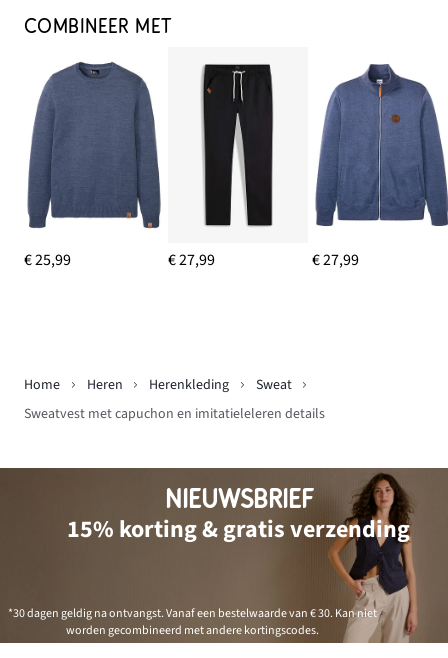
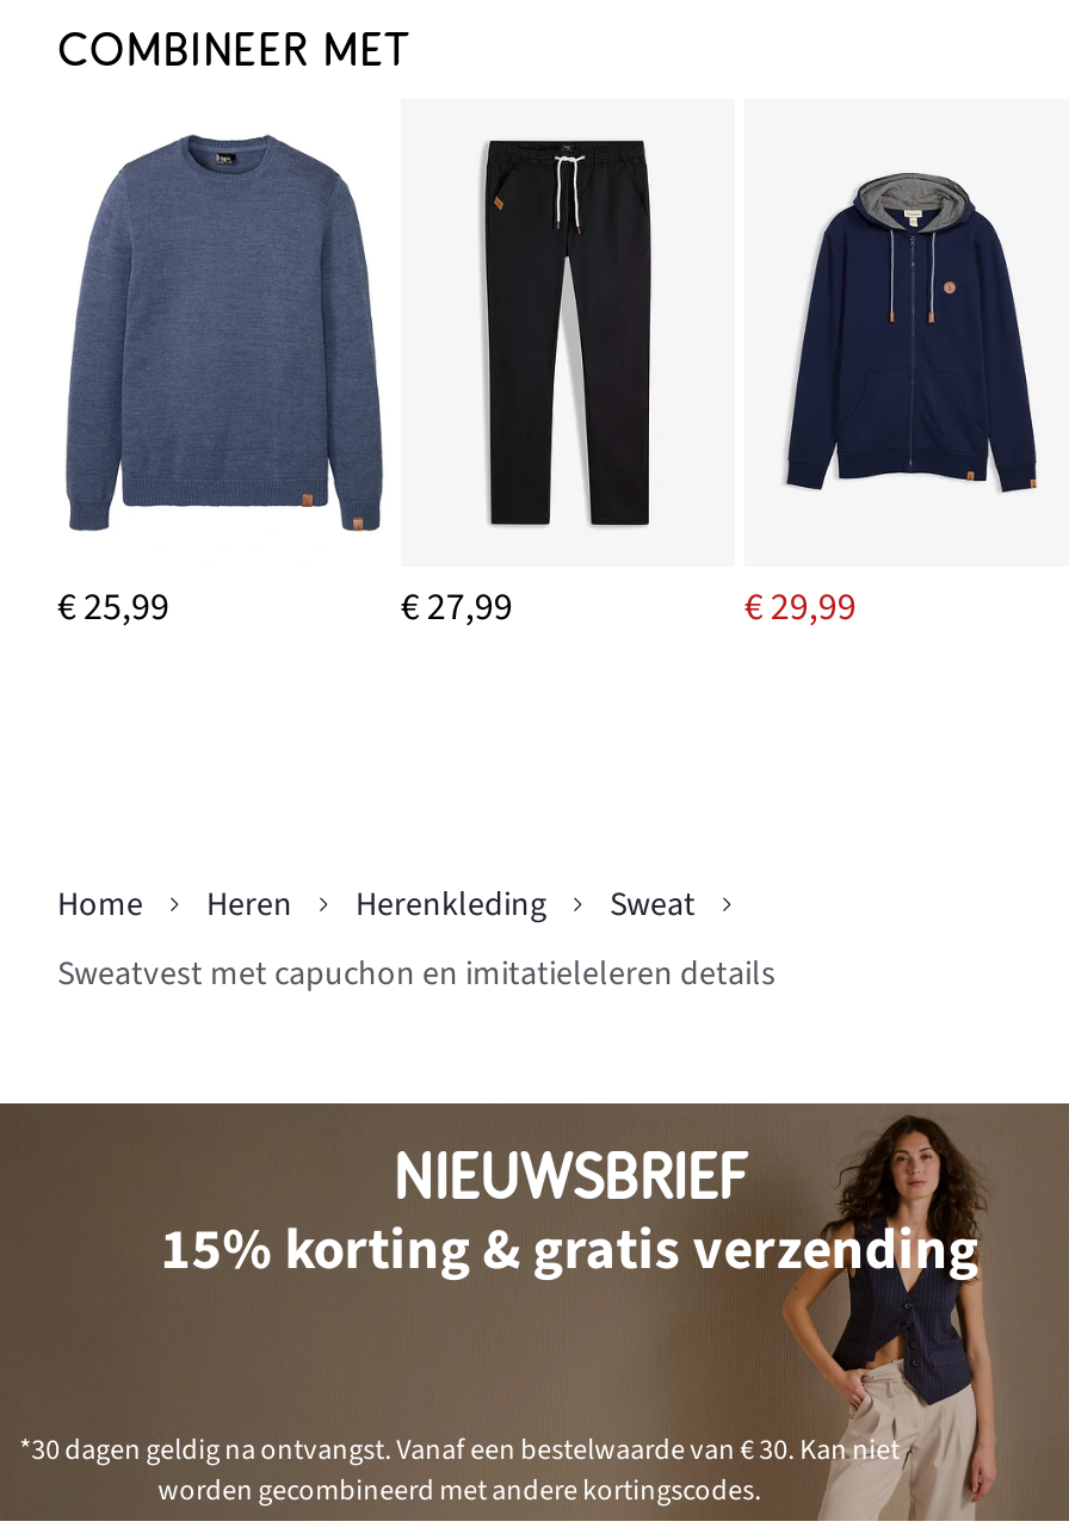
- [image]
- € 27,99
+ [image]
+ € 29,99
